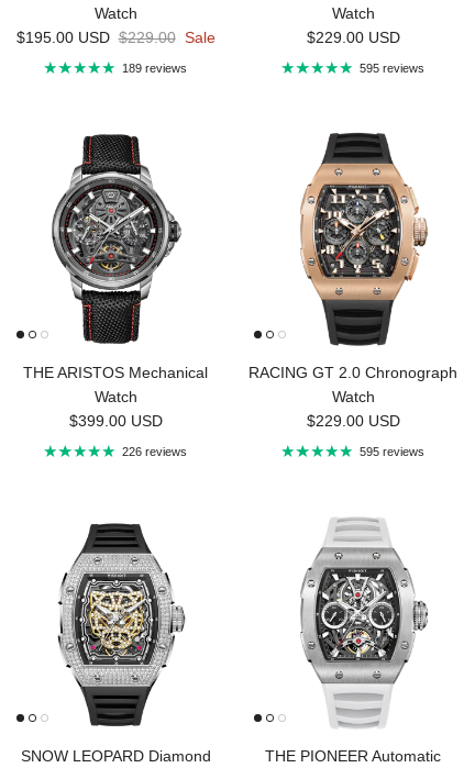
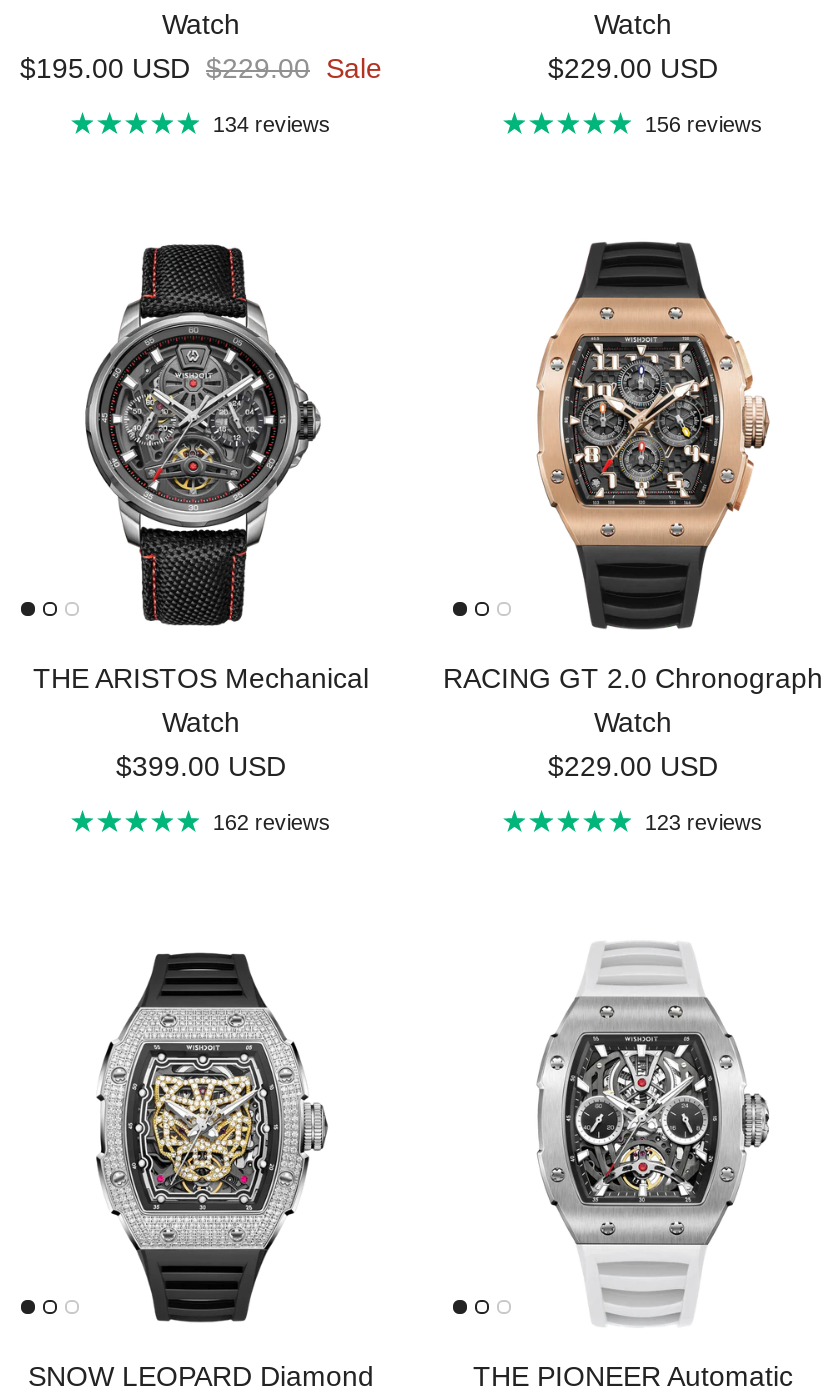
- 189 reviews
+ 134 reviews

- 595 reviews
+ 156 reviews

- 226 reviews
+ 162 reviews

- 595 reviews
+ 123 reviews
